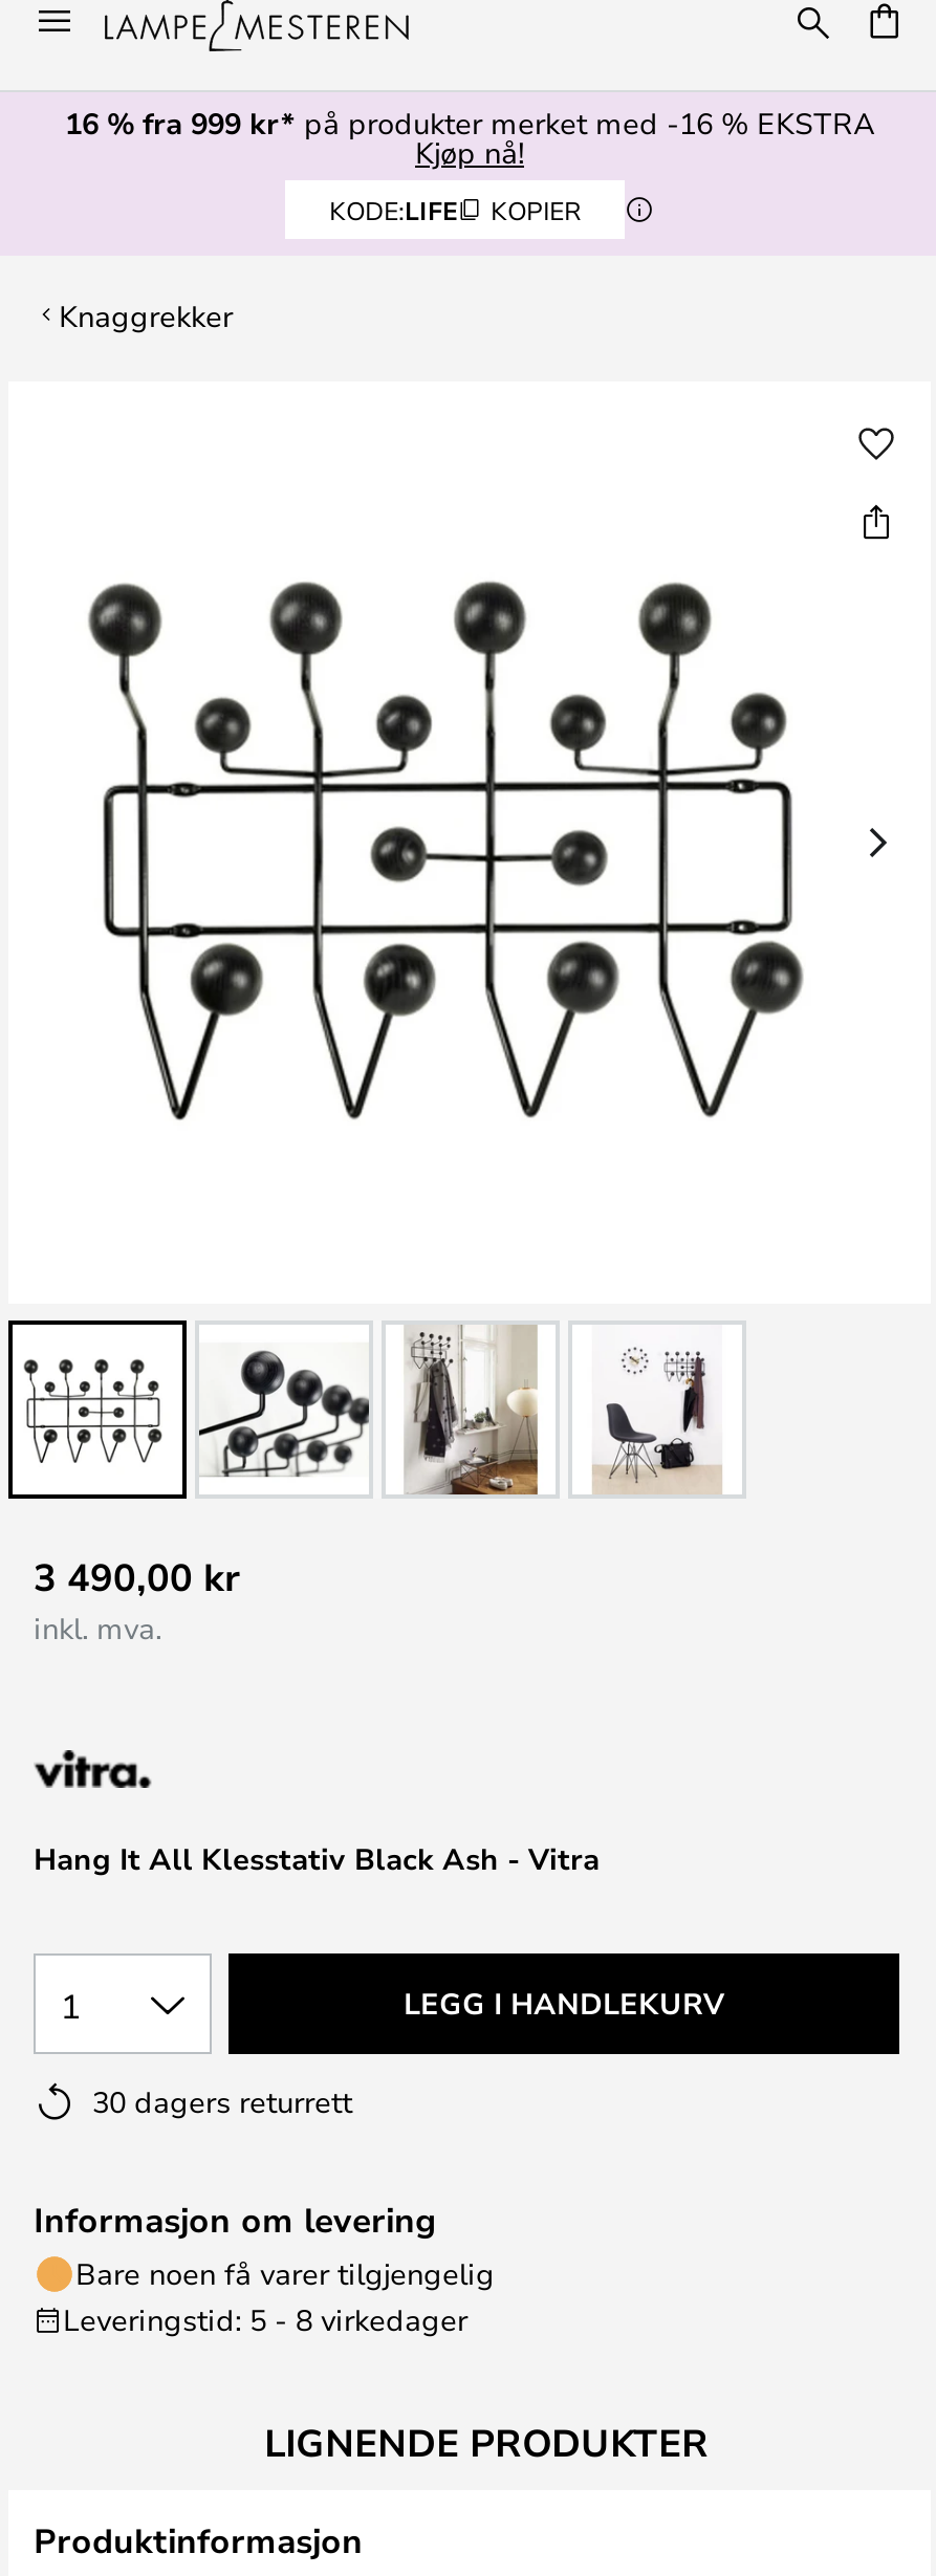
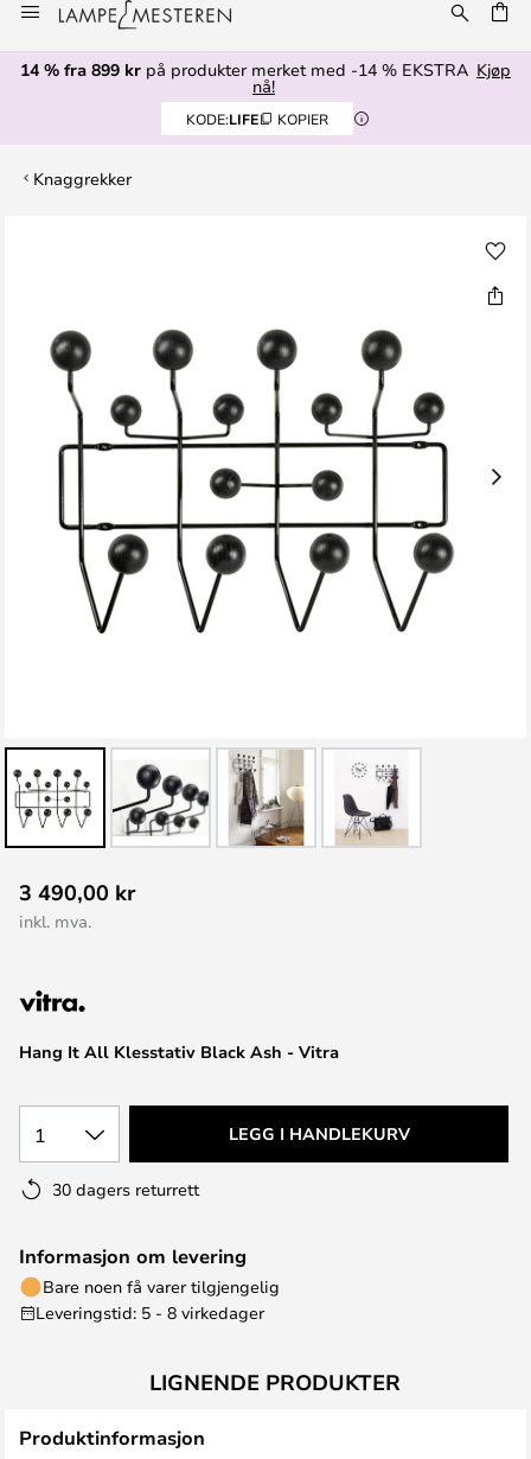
- 16 % fra 999 kr* på produkter merket med -16 % EKSTRA
- Kjøp nå!
+ 14 % fra 899 kr på produkter merket med -14 % EKSTRA Kjøp
+ nå!
